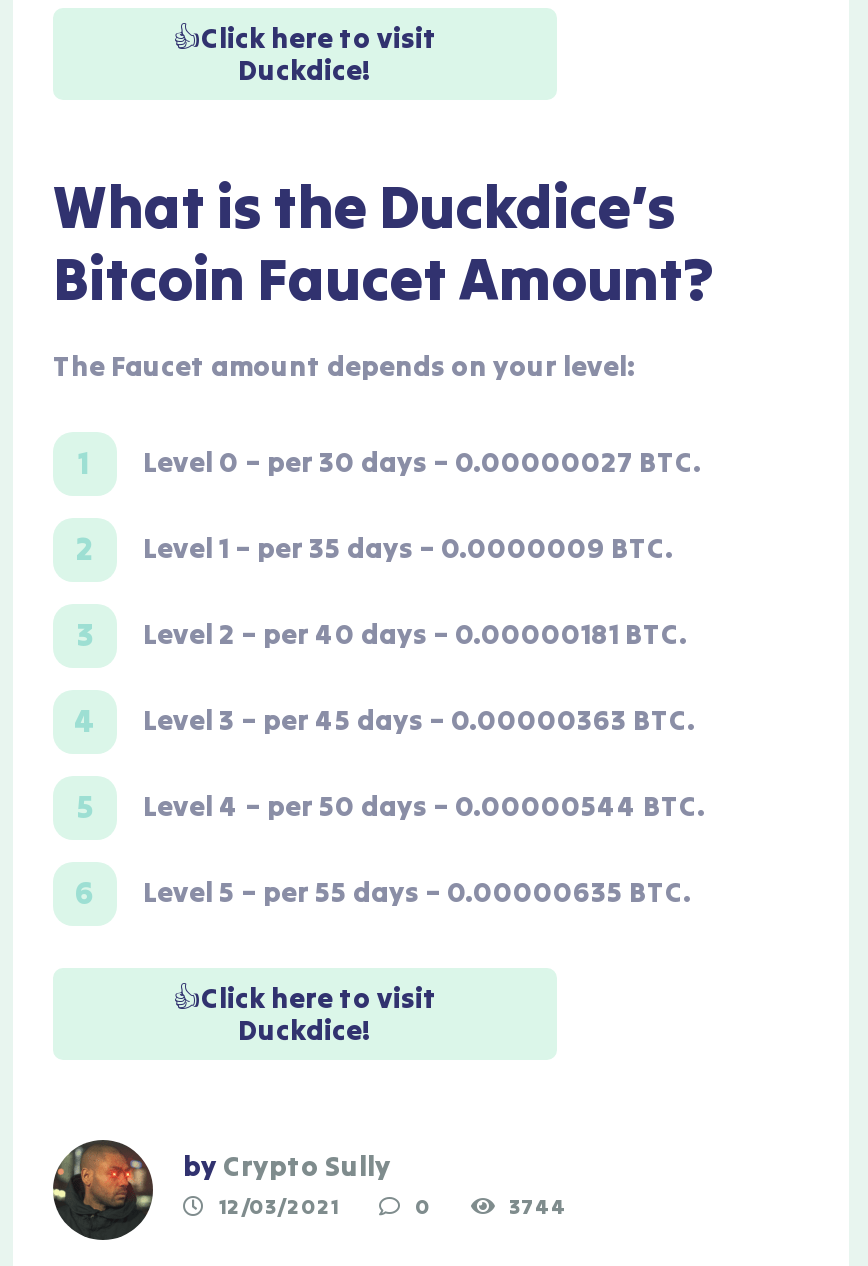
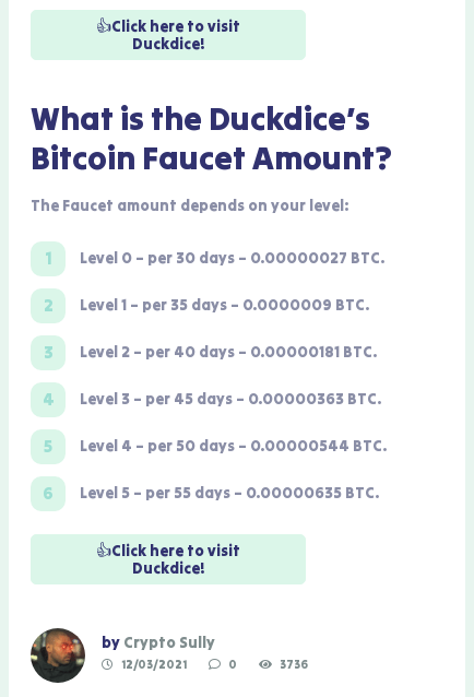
- 3744
+ 3736
